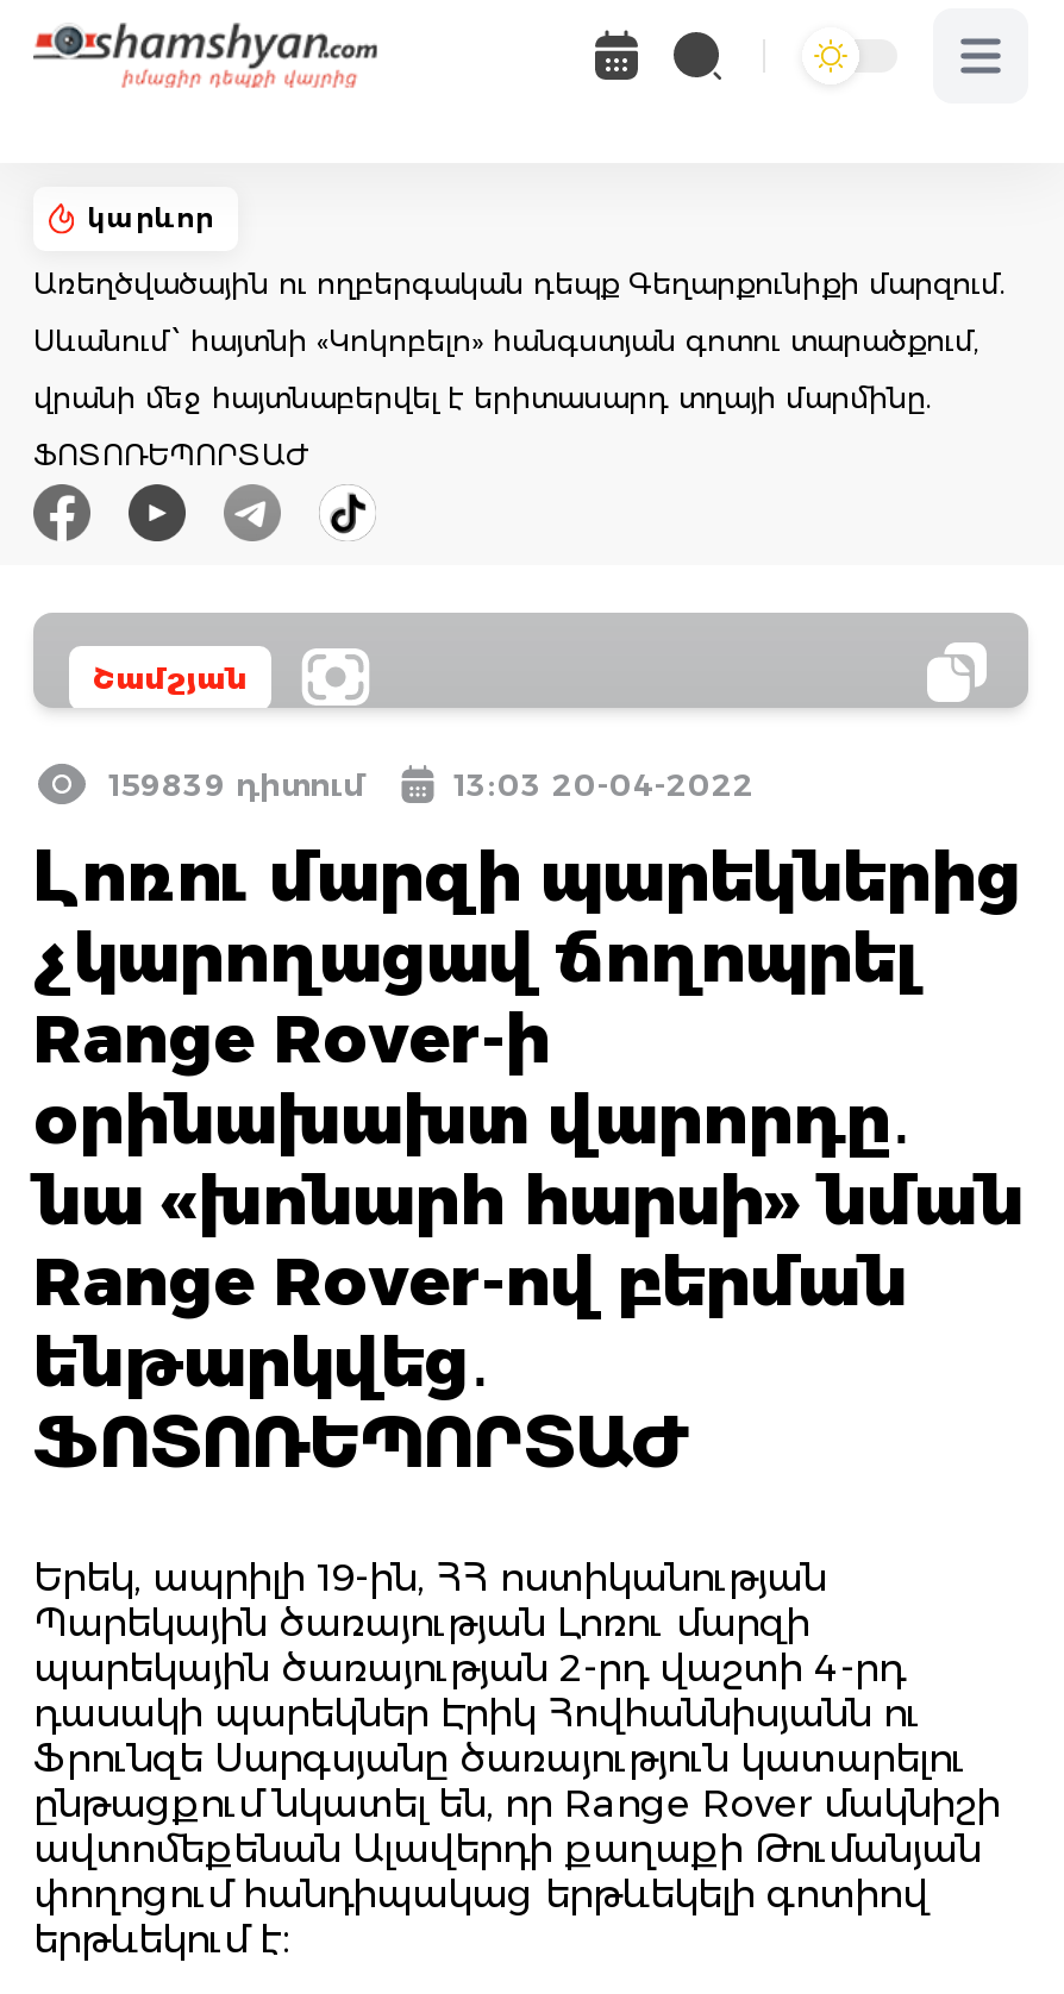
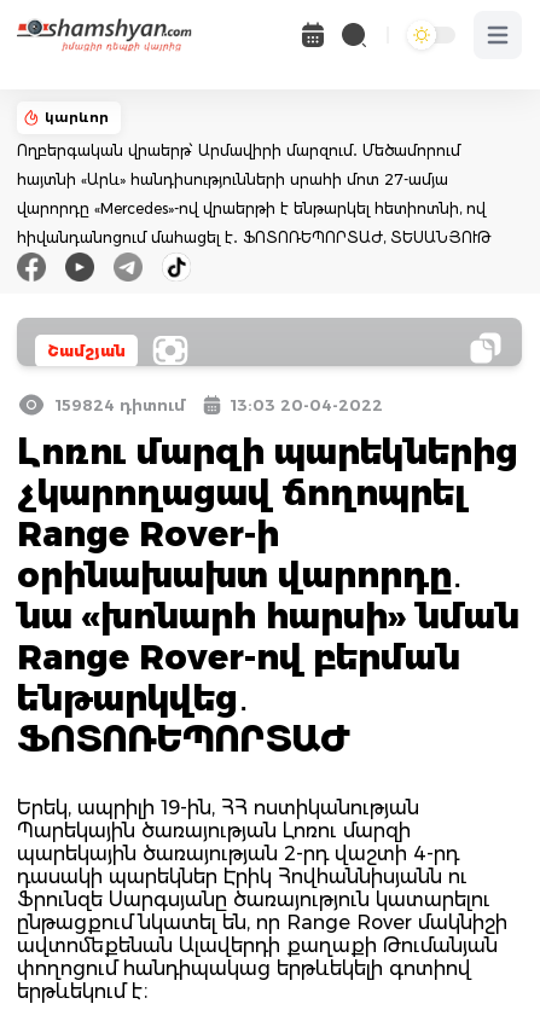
- Առեղծվածային ու ողբերգական դեպք Գեղարքունիքի մարզում.
+ Ողբերգական վրաերթ՝ Արմավիրի մարզում․ Մեծամորում

- Սևանում՝ հայտնի «Կոկոբելո» հանգստյան գոտու տարածքում,
+ հայտնի «Արև» հանդիսությունների սրահի մոտ 27-ամյա

- վրանի մեջ հայտնաբերվել է երիտասարդ տղայի մարմինը.
+ վարորդը «Mercedes»-ով վրաերթի է ենթարկել հետիոտնի, ով

- ՖՈՏՈՌԵՊՈՐՏԱԺ
+ հիվանդանոցում մահացել է․ ՖՈՏՈՌԵՊՈՐՏԱԺ, ՏԵՍԱՆՅՈՒԹ

- 159839 դիտում
+ 159824 դիտում
